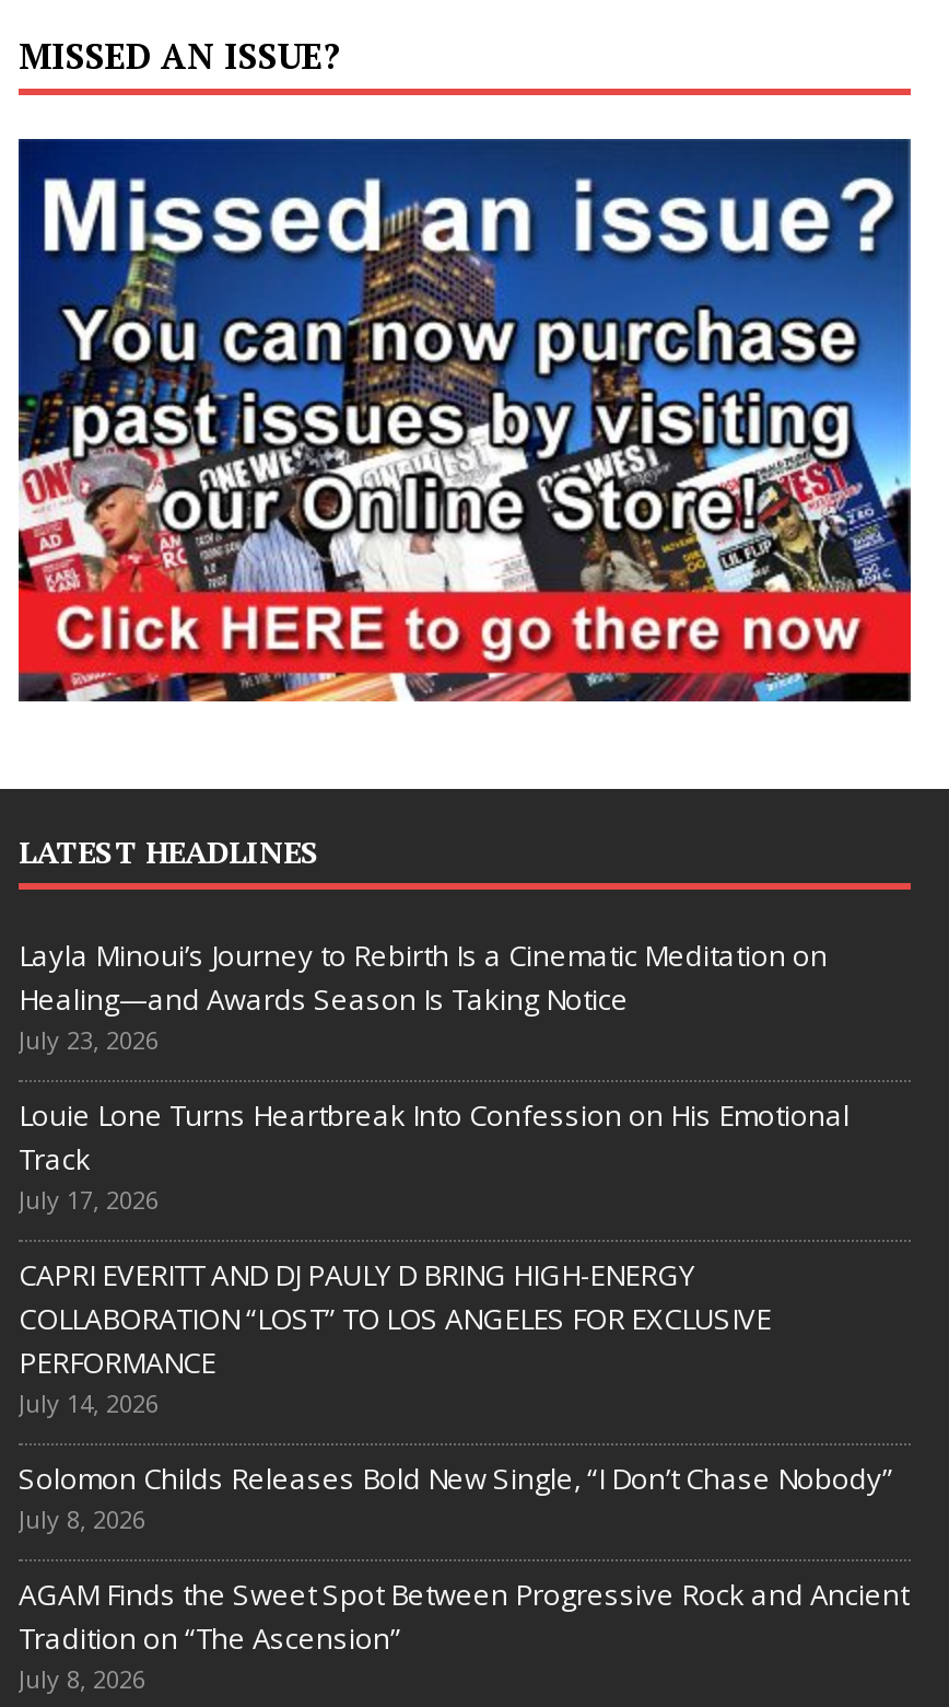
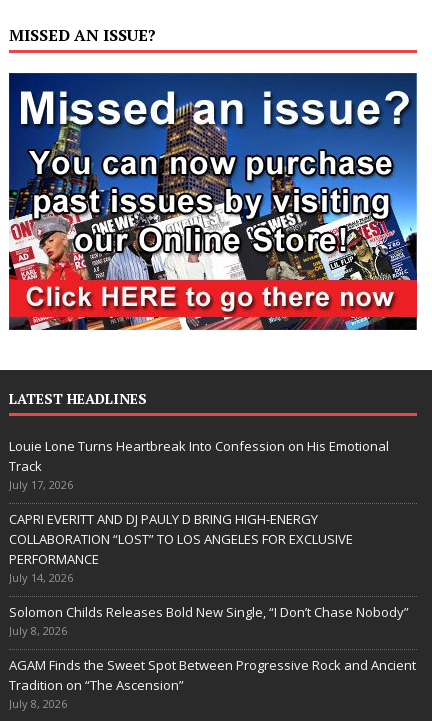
- Layla Minoui’s Journey to Rebirth Is a Cinematic Meditation on
- Healing—and Awards Season Is Taking Notice
- July 23, 2026
